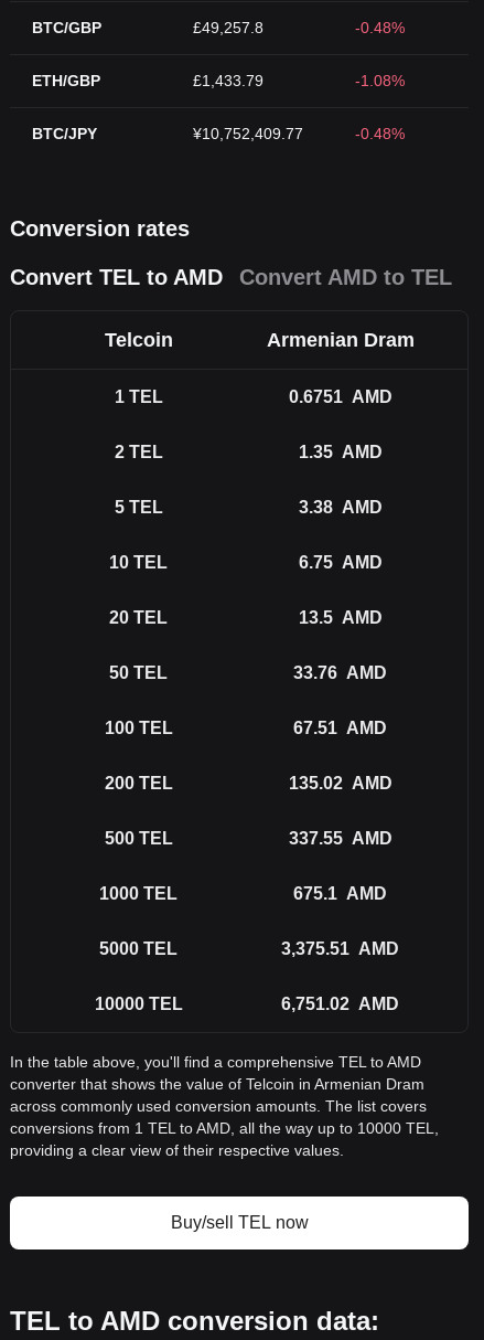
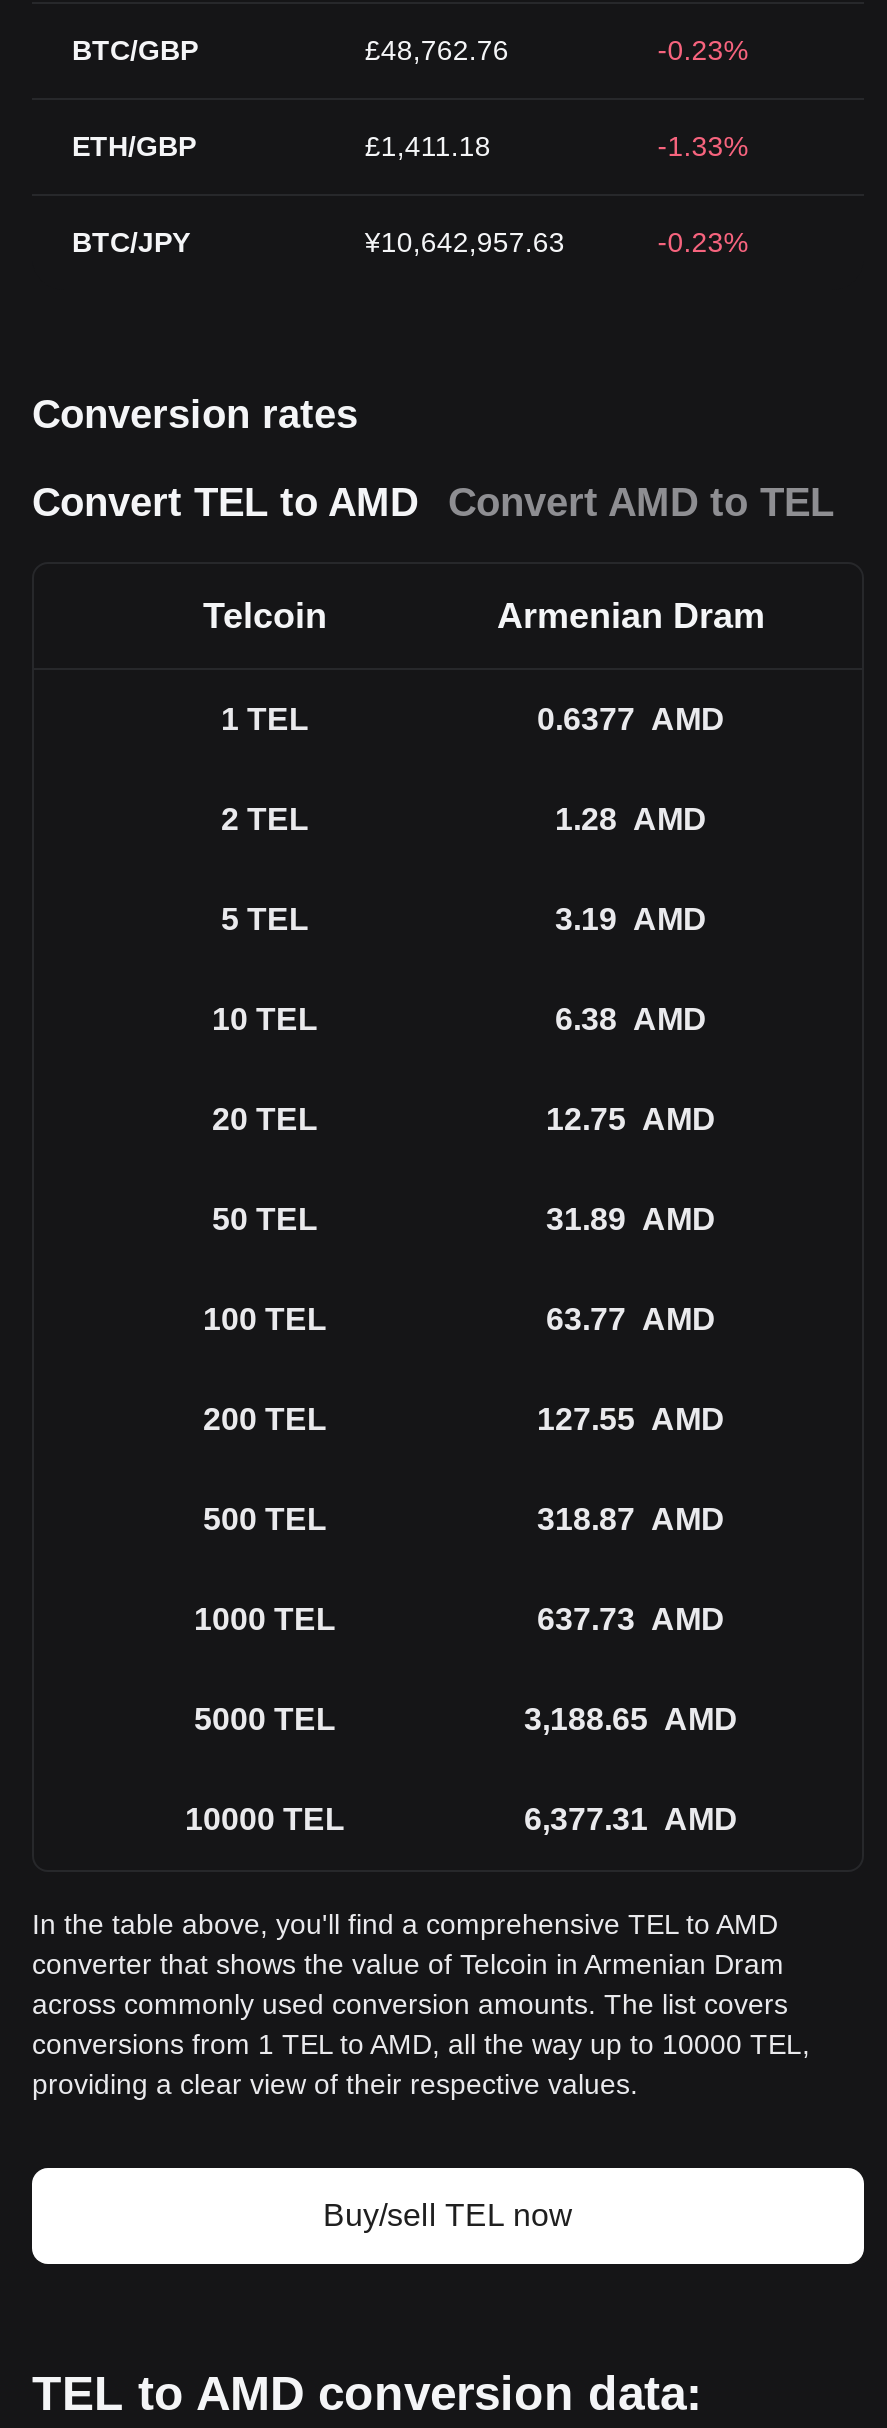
- £49,257.8
+ £48,762.76

- -0.48%
+ -0.23%

- £1,433.79
+ £1,411.18

- -1.08%
+ -1.33%

- ¥10,752,409.77
+ ¥10,642,957.63

- -0.48%
+ -0.23%

- 0.6751 AMD
+ 0.6377 AMD

- 1.35 AMD
+ 1.28 AMD

- 3.38 AMD
+ 3.19 AMD

- 6.75 AMD
+ 6.38 AMD

- 13.5 AMD
+ 12.75 AMD

- 33.76 AMD
+ 31.89 AMD

- 67.51 AMD
+ 63.77 AMD

- 135.02 AMD
+ 127.55 AMD

- 337.55 AMD
+ 318.87 AMD

- 675.1 AMD
+ 637.73 AMD

- 3,375.51 AMD
+ 3,188.65 AMD

- 6,751.02 AMD
+ 6,377.31 AMD
